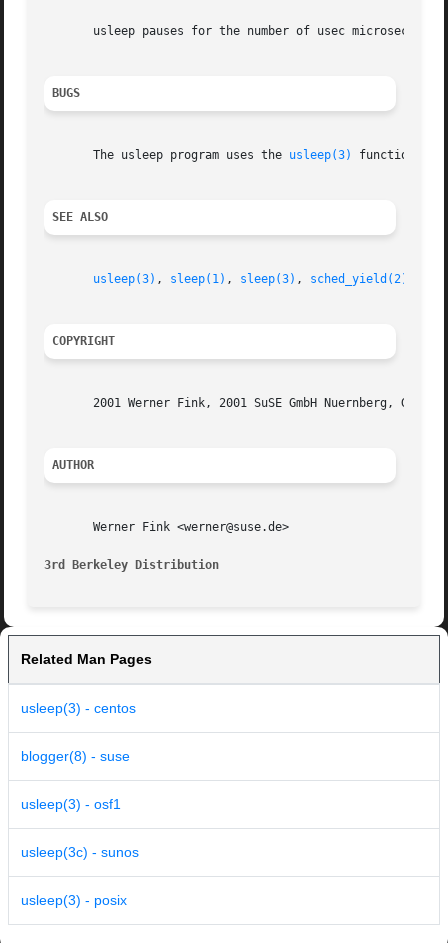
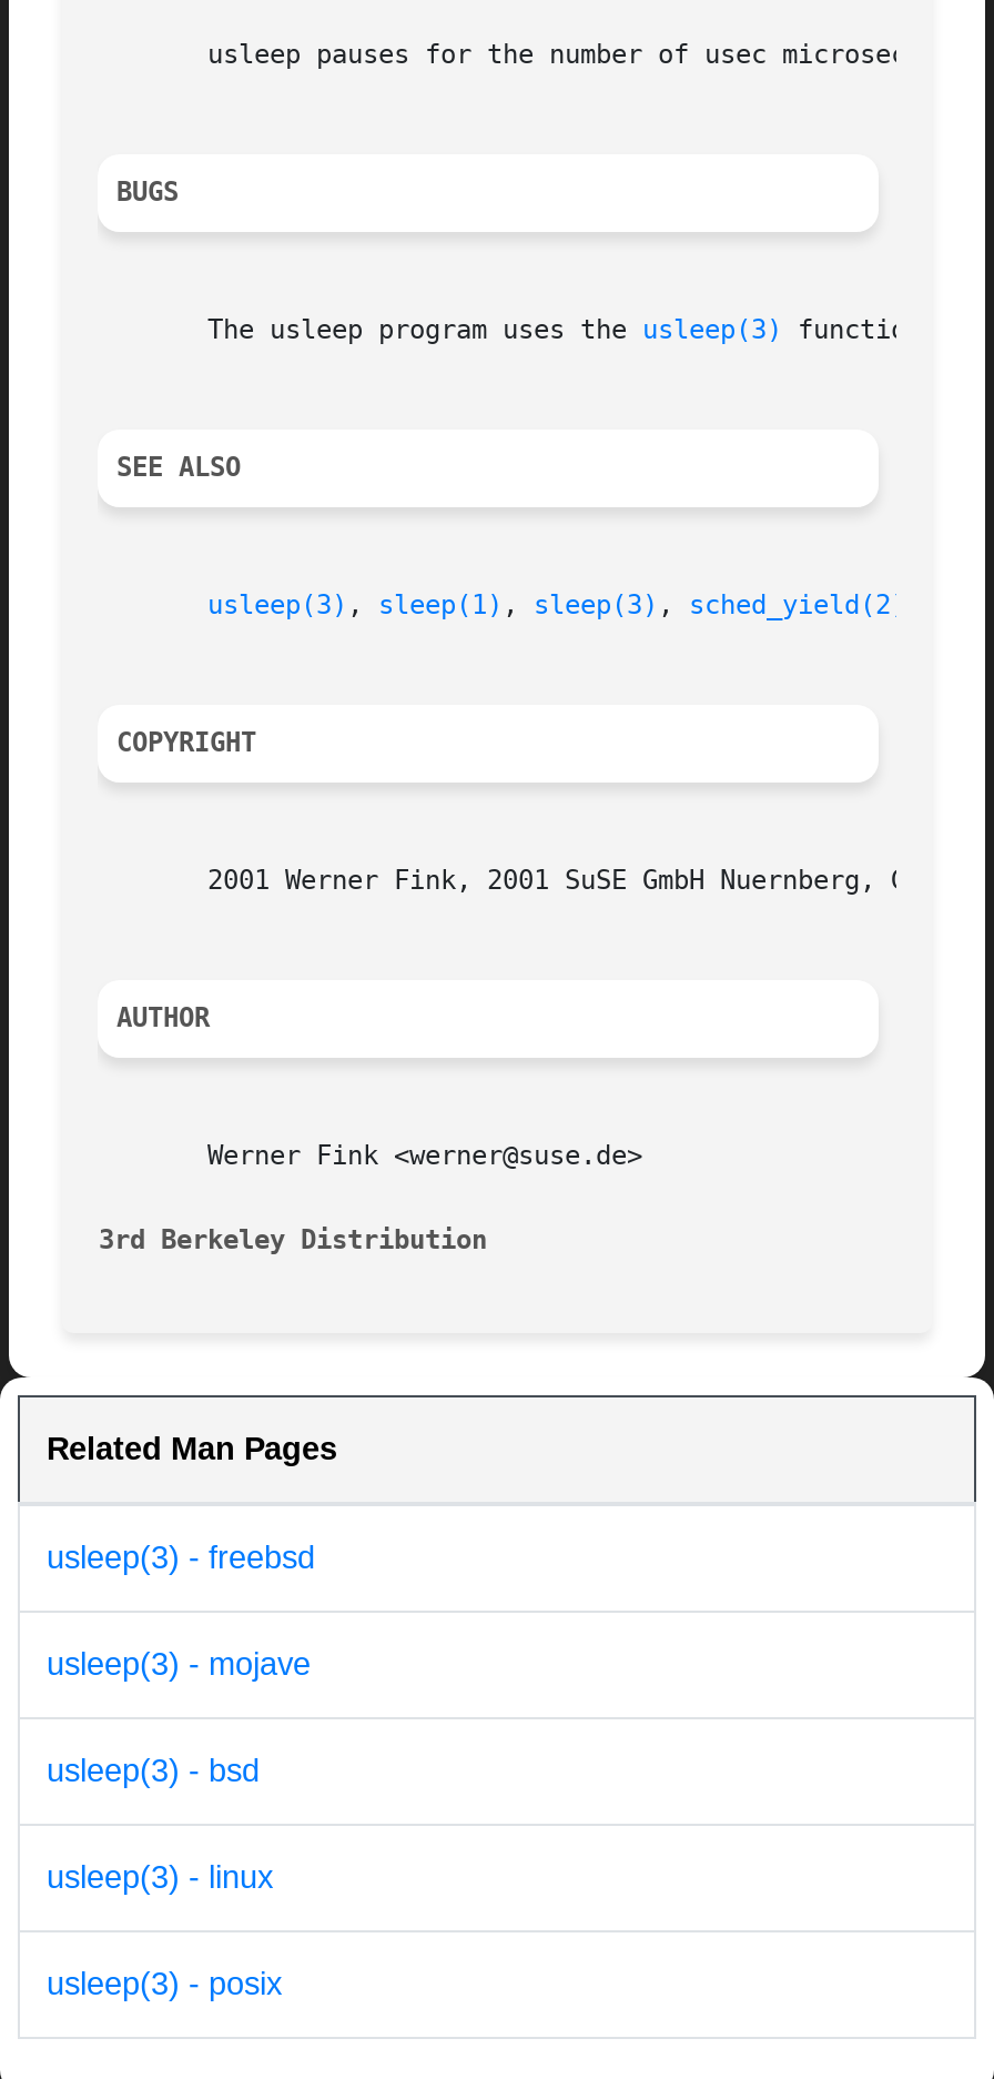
- usleep(3) - centos
+ usleep(3) - freebsd

- blogger(8) - suse
+ usleep(3) - mojave

- usleep(3) - osf1
+ usleep(3) - bsd

- usleep(3c) - sunos
+ usleep(3) - linux
